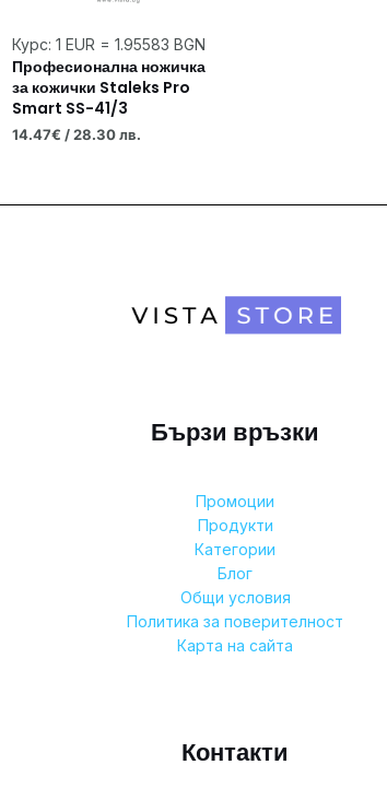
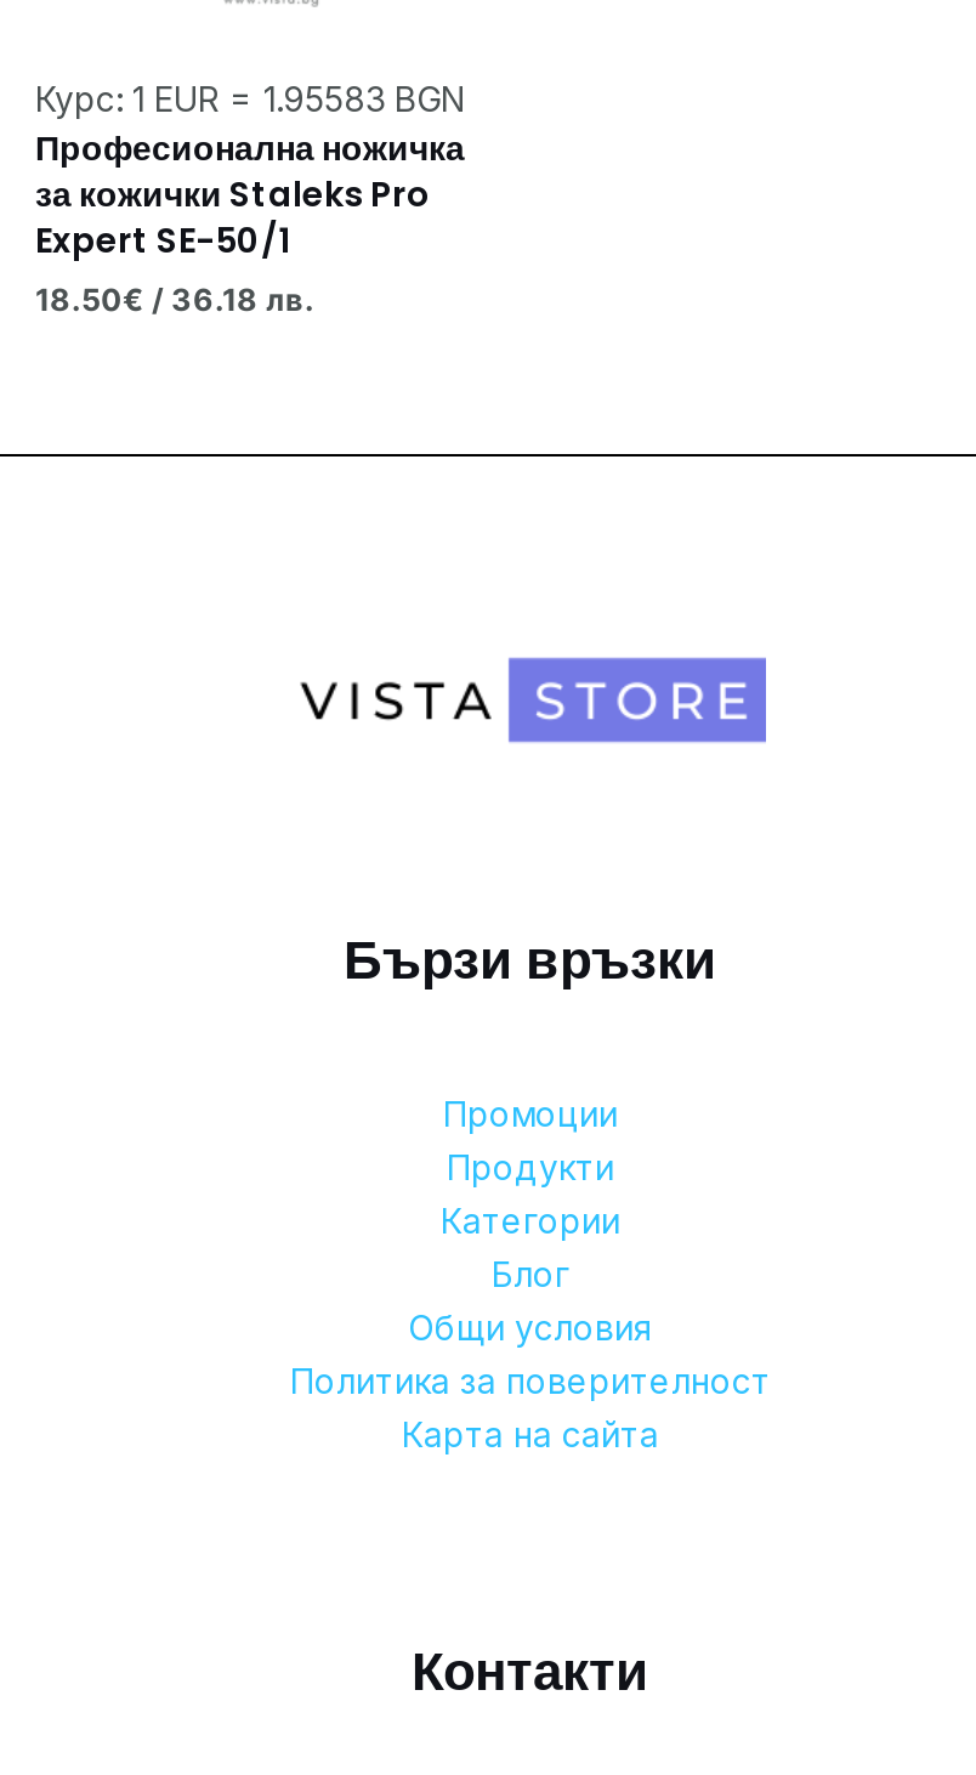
- Smart SS-41/3
- 14.47€/ 28.30 лв.
+ Expert SE-50/1
+ 18.50€/ 36.18 лв.
